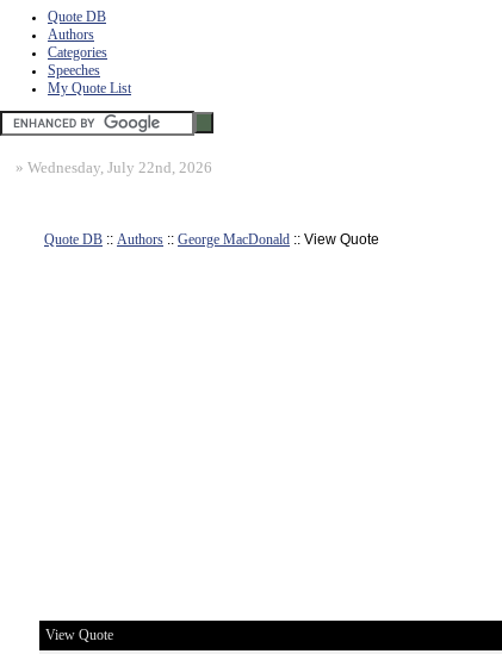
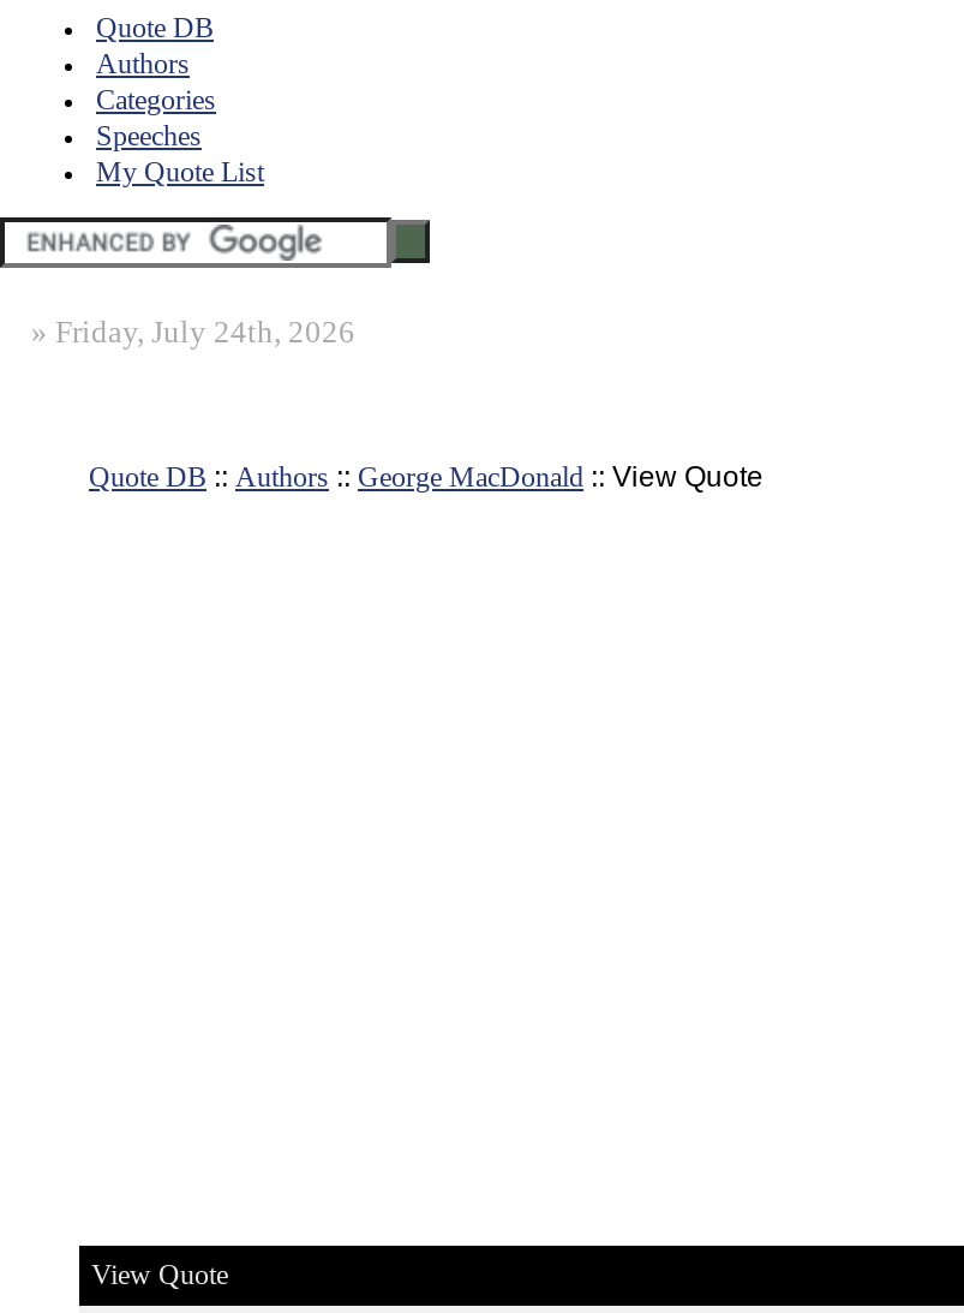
- » Wednesday, July 22nd, 2026
+ » Friday, July 24th, 2026
